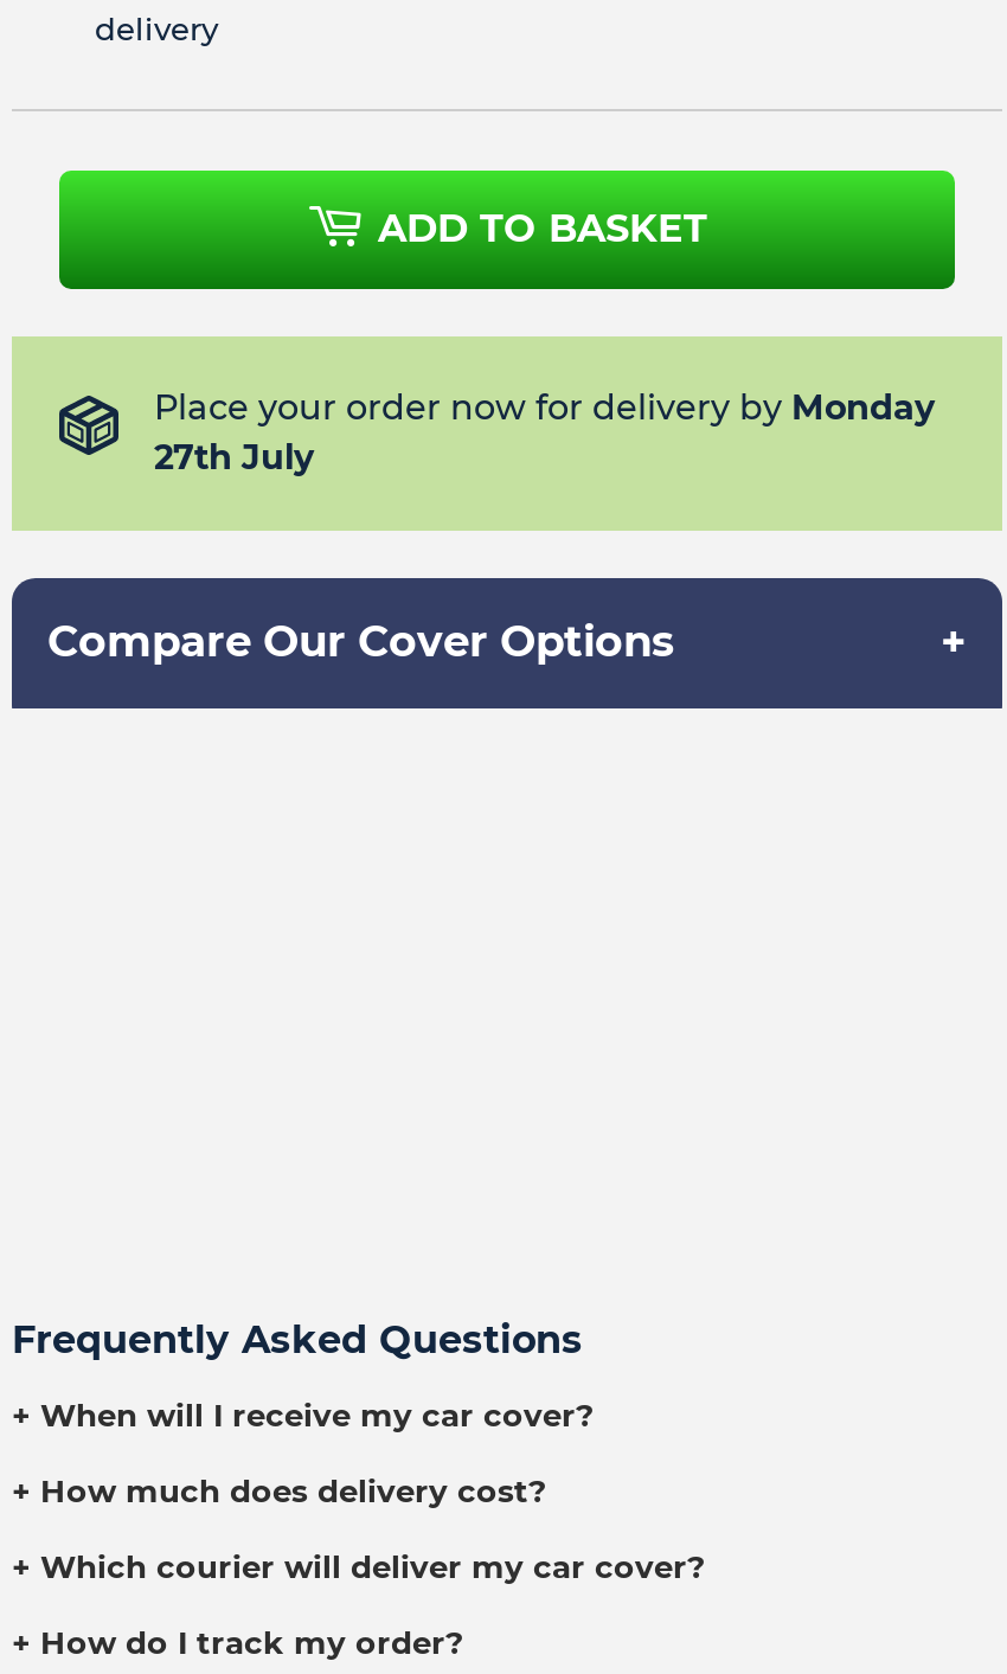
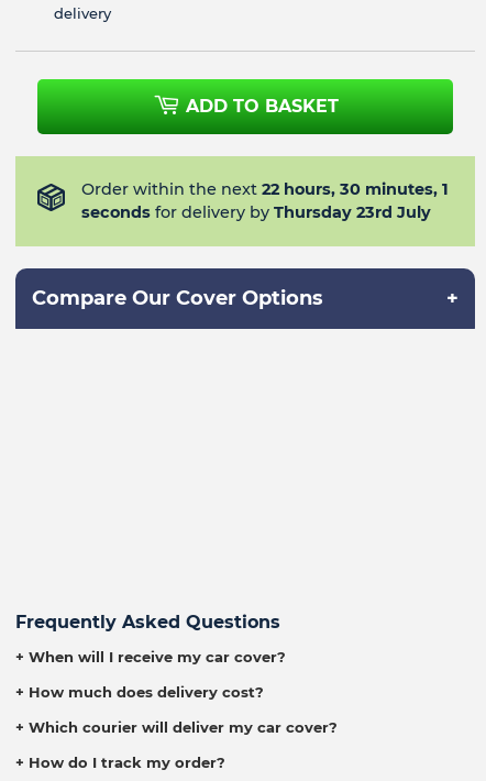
- Place your order now for delivery by Monday
- 27th July
+ Order within the next 22 hours, 30 minutes, 1
+ seconds for delivery by Thursday 23rd July
